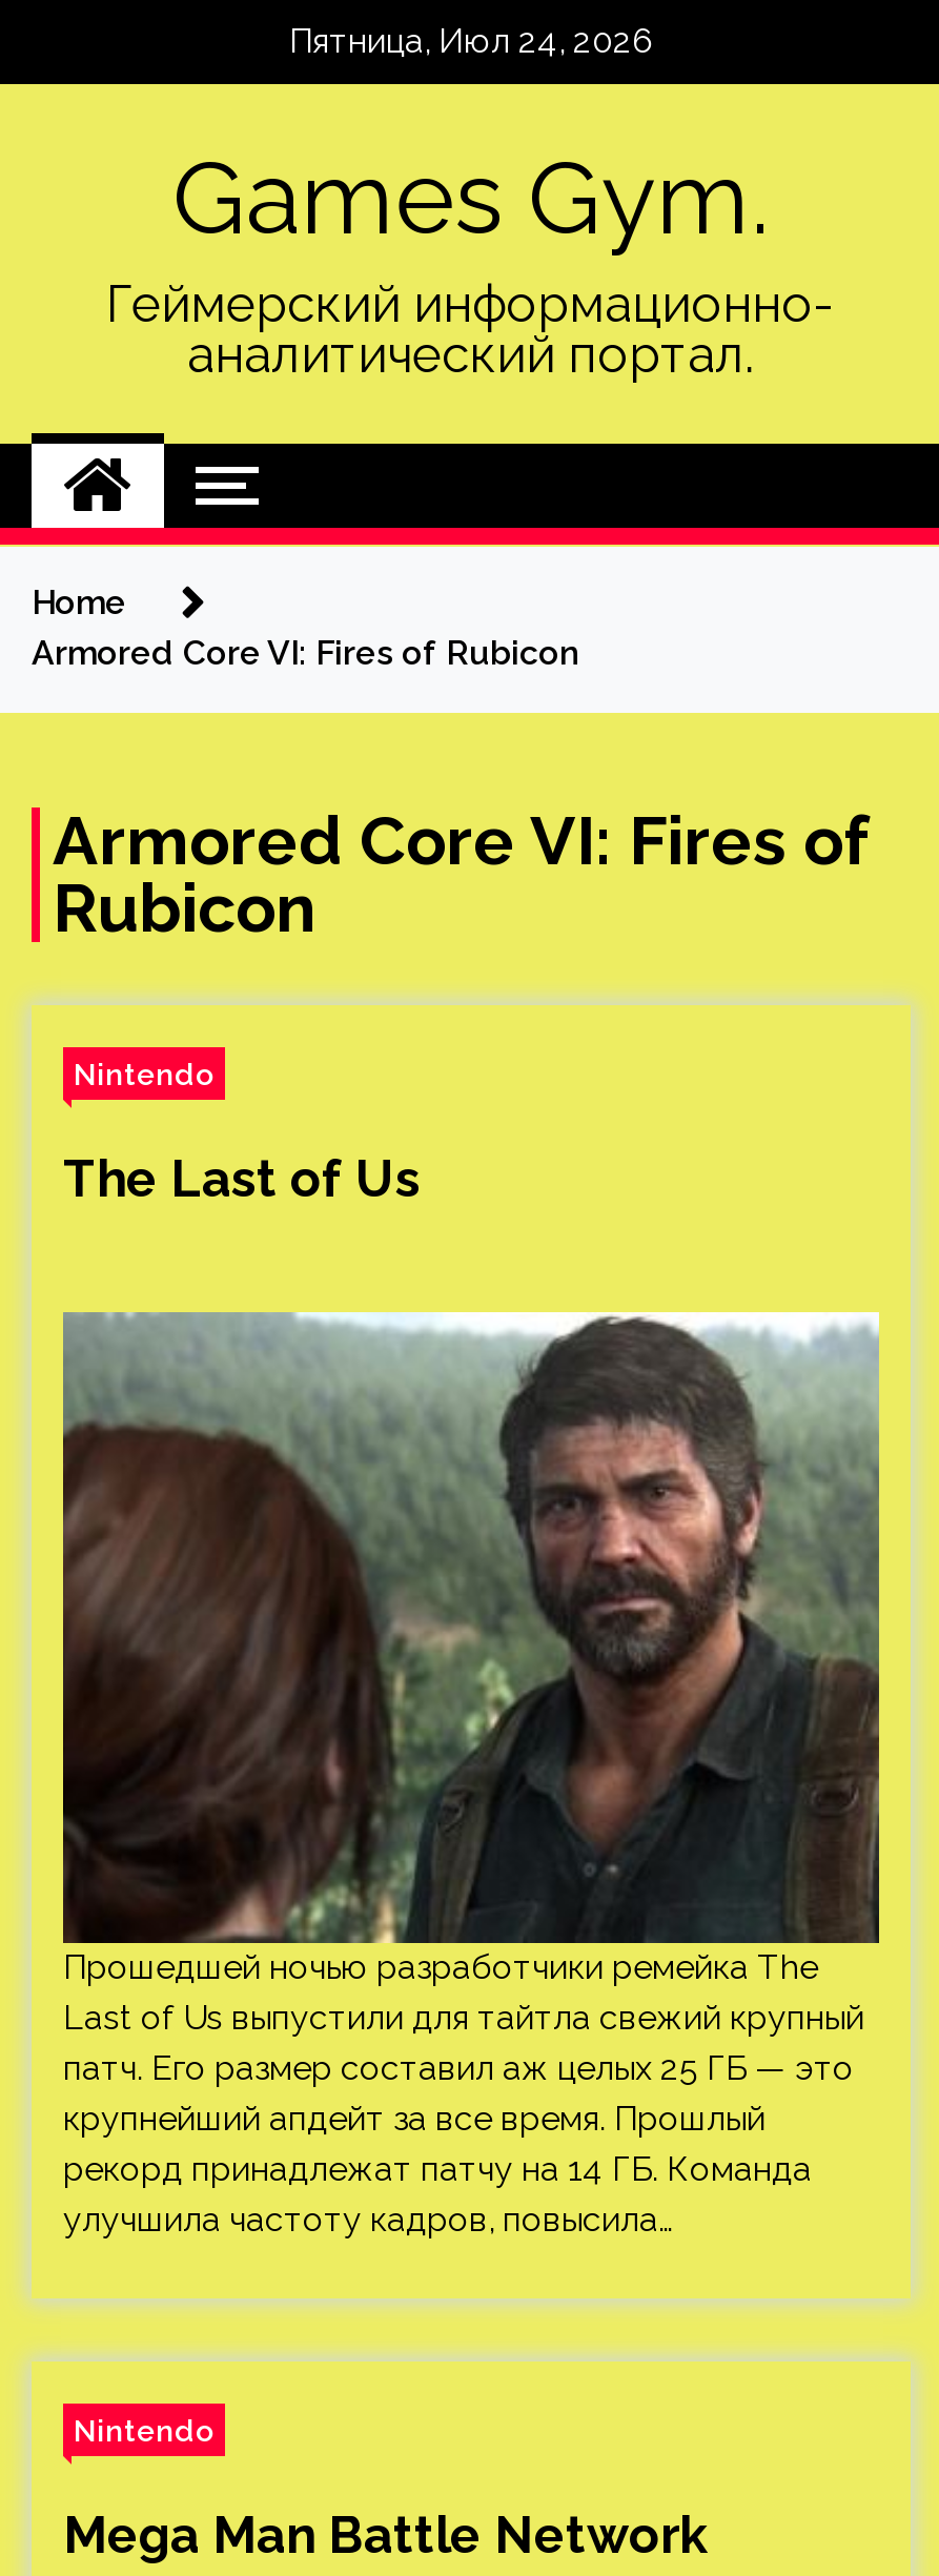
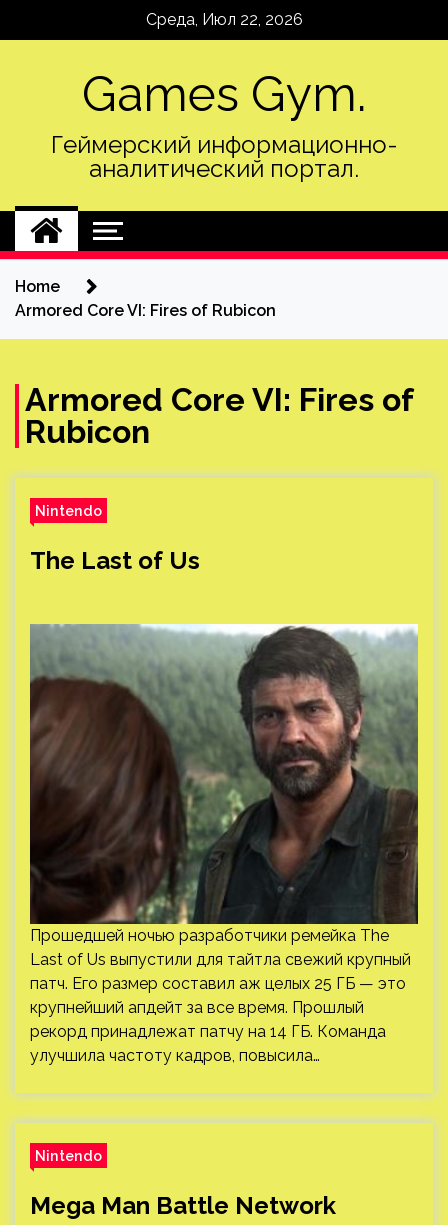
- Пятница, Июл 24, 2026
+ Среда, Июл 22, 2026
